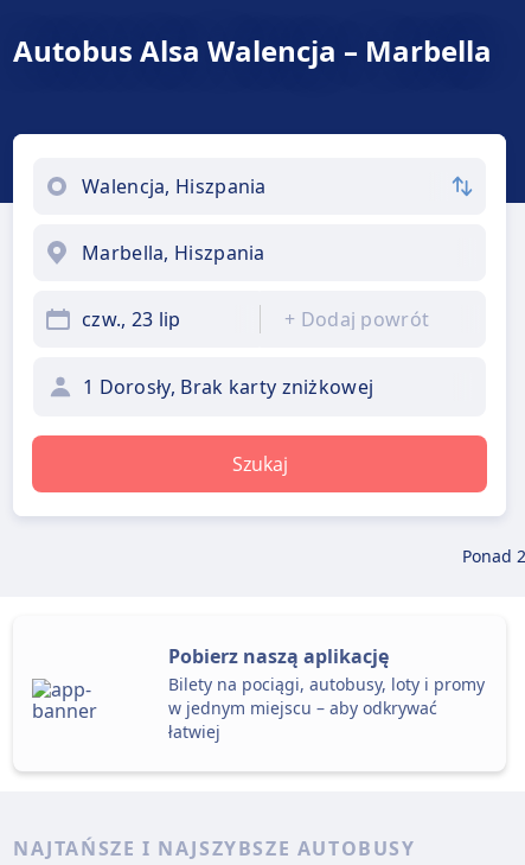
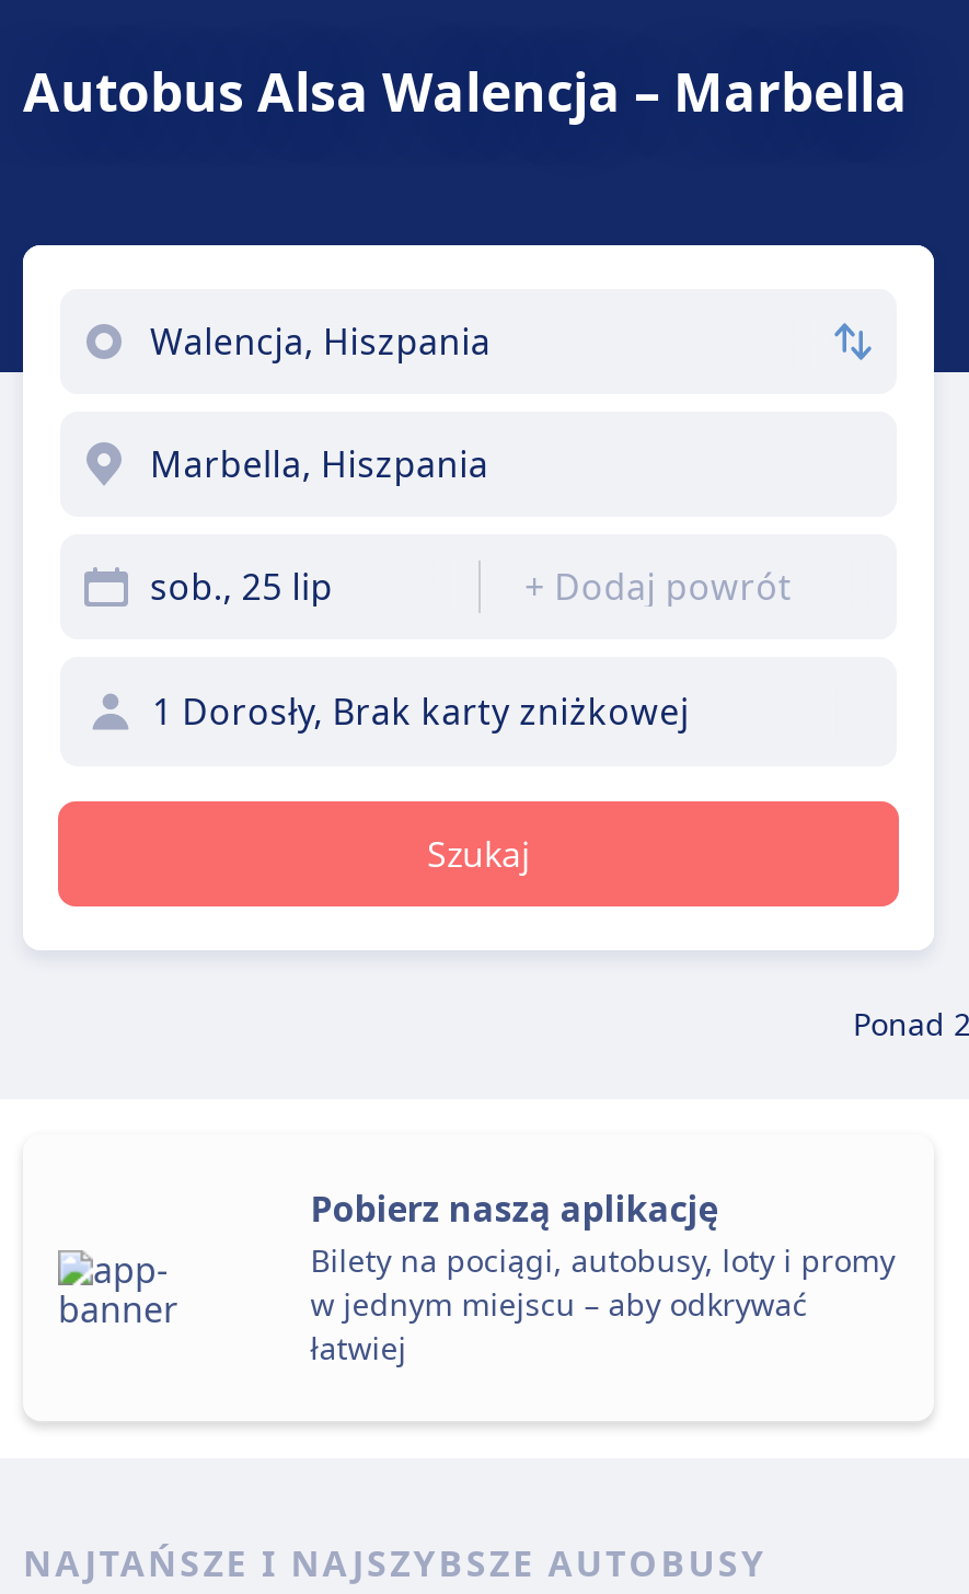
- czw., 23 lip
+ sob., 25 lip
